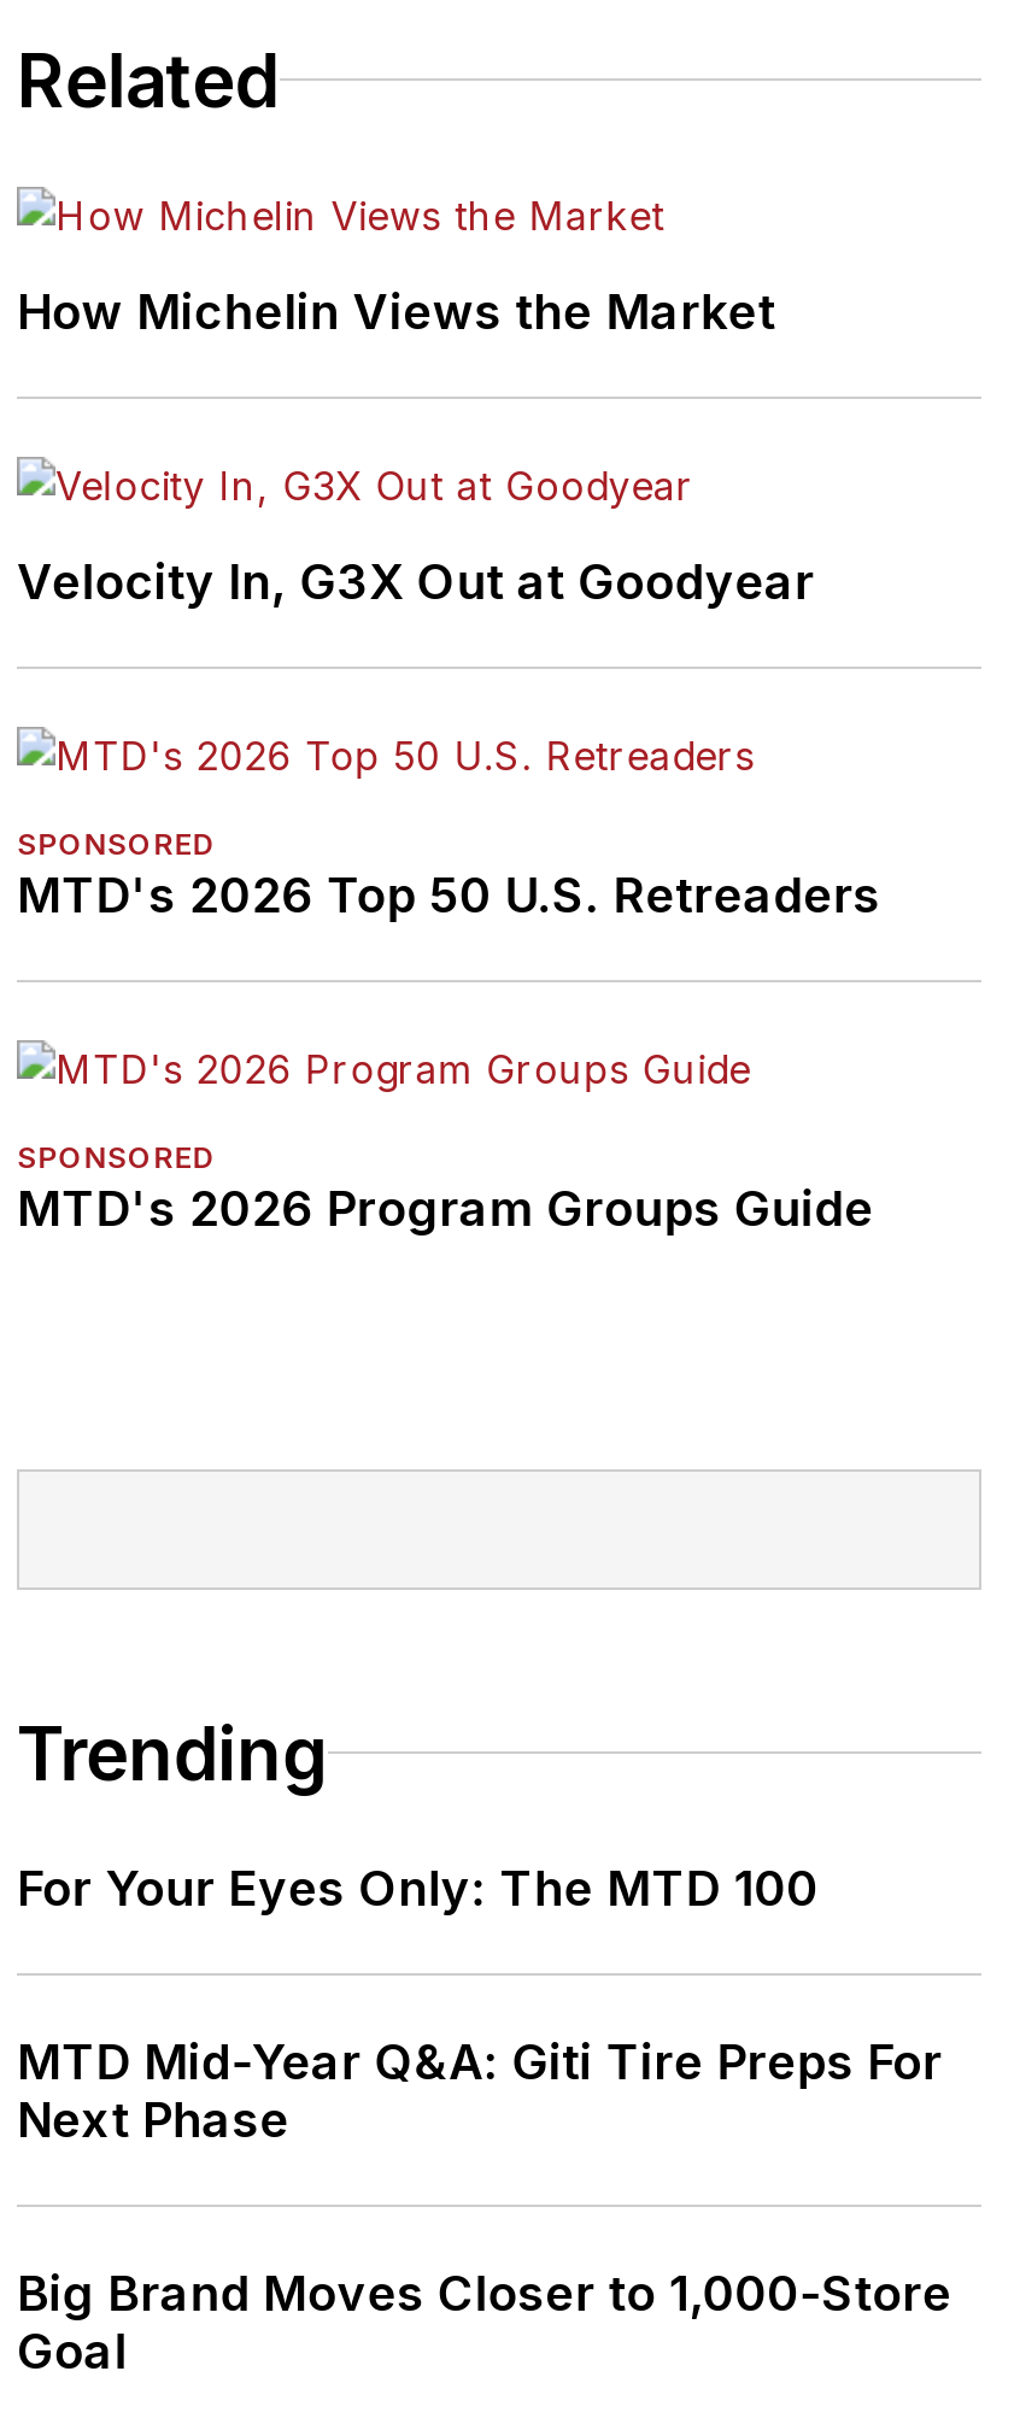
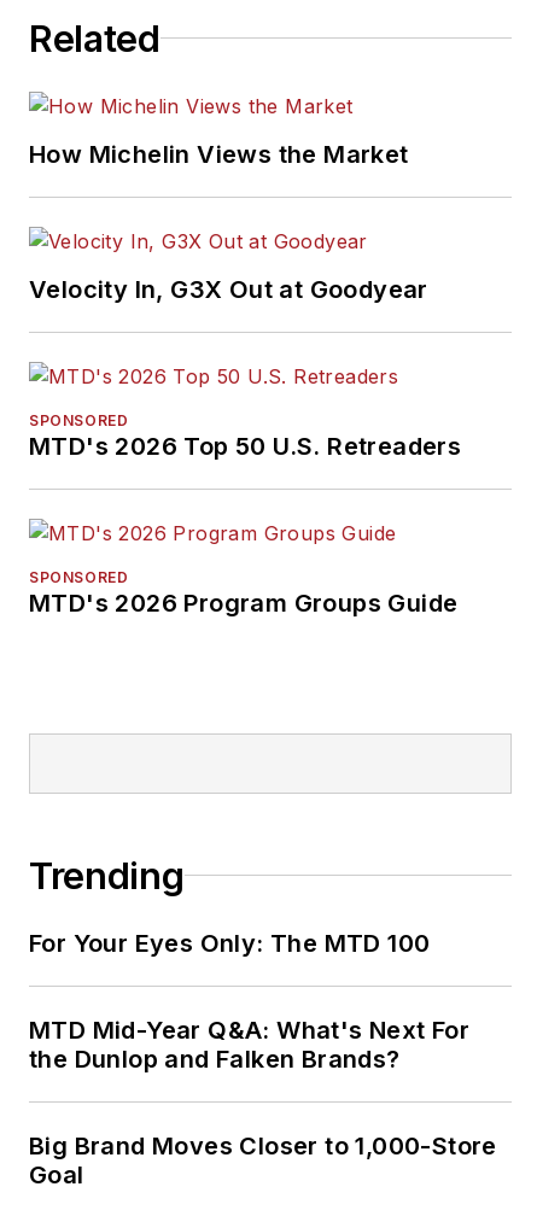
- MTD Mid-Year Q&A: Giti Tire Preps For
- Next Phase
+ MTD Mid-Year Q&A: What's Next For
+ the Dunlop and Falken Brands?
